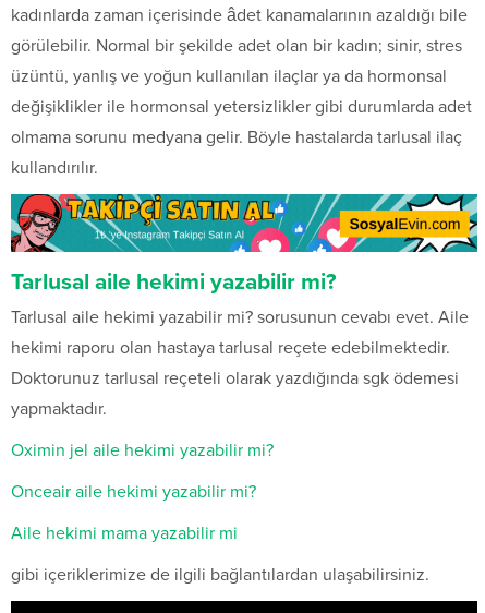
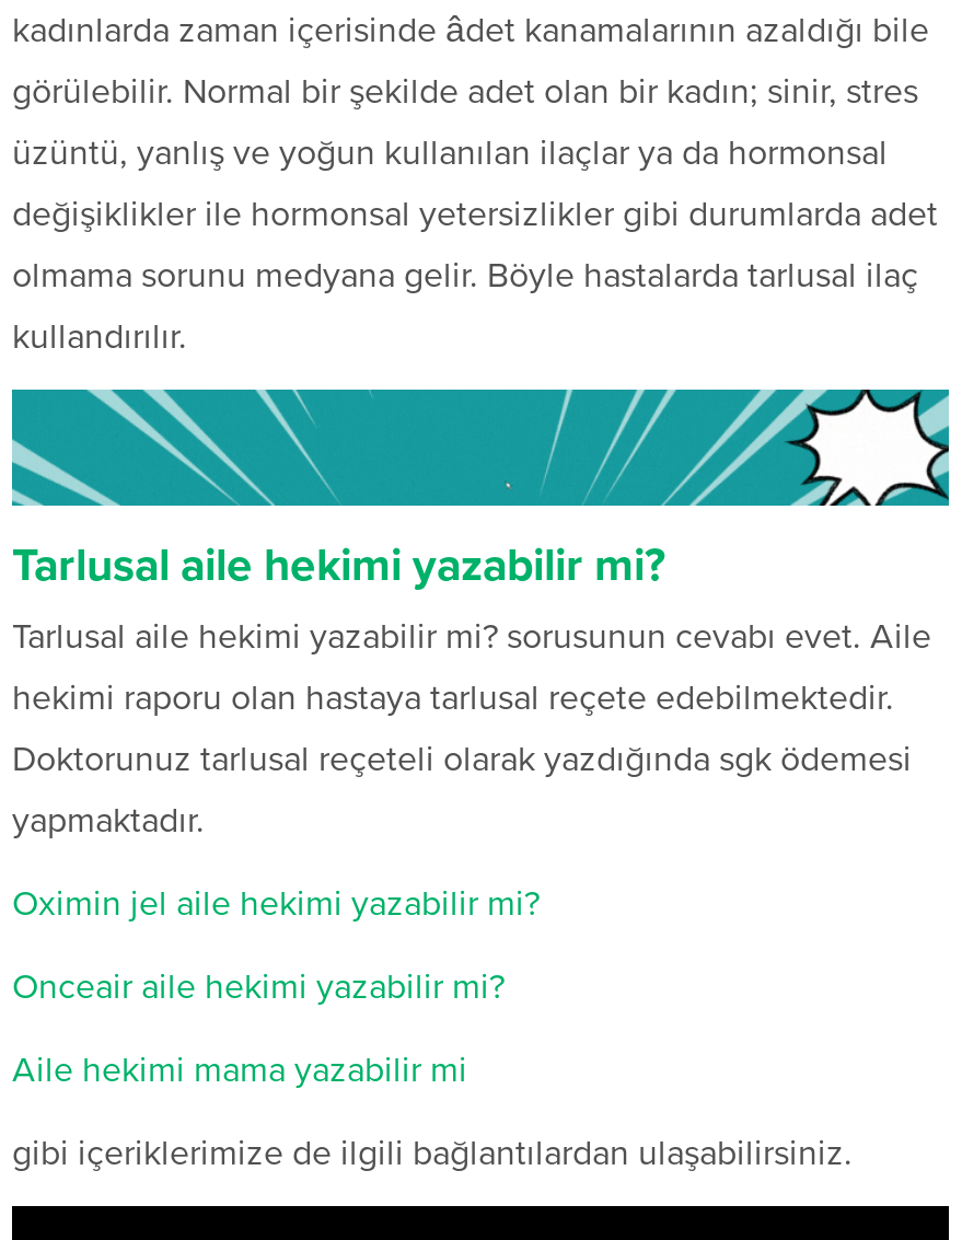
- [image]
+ [image]
